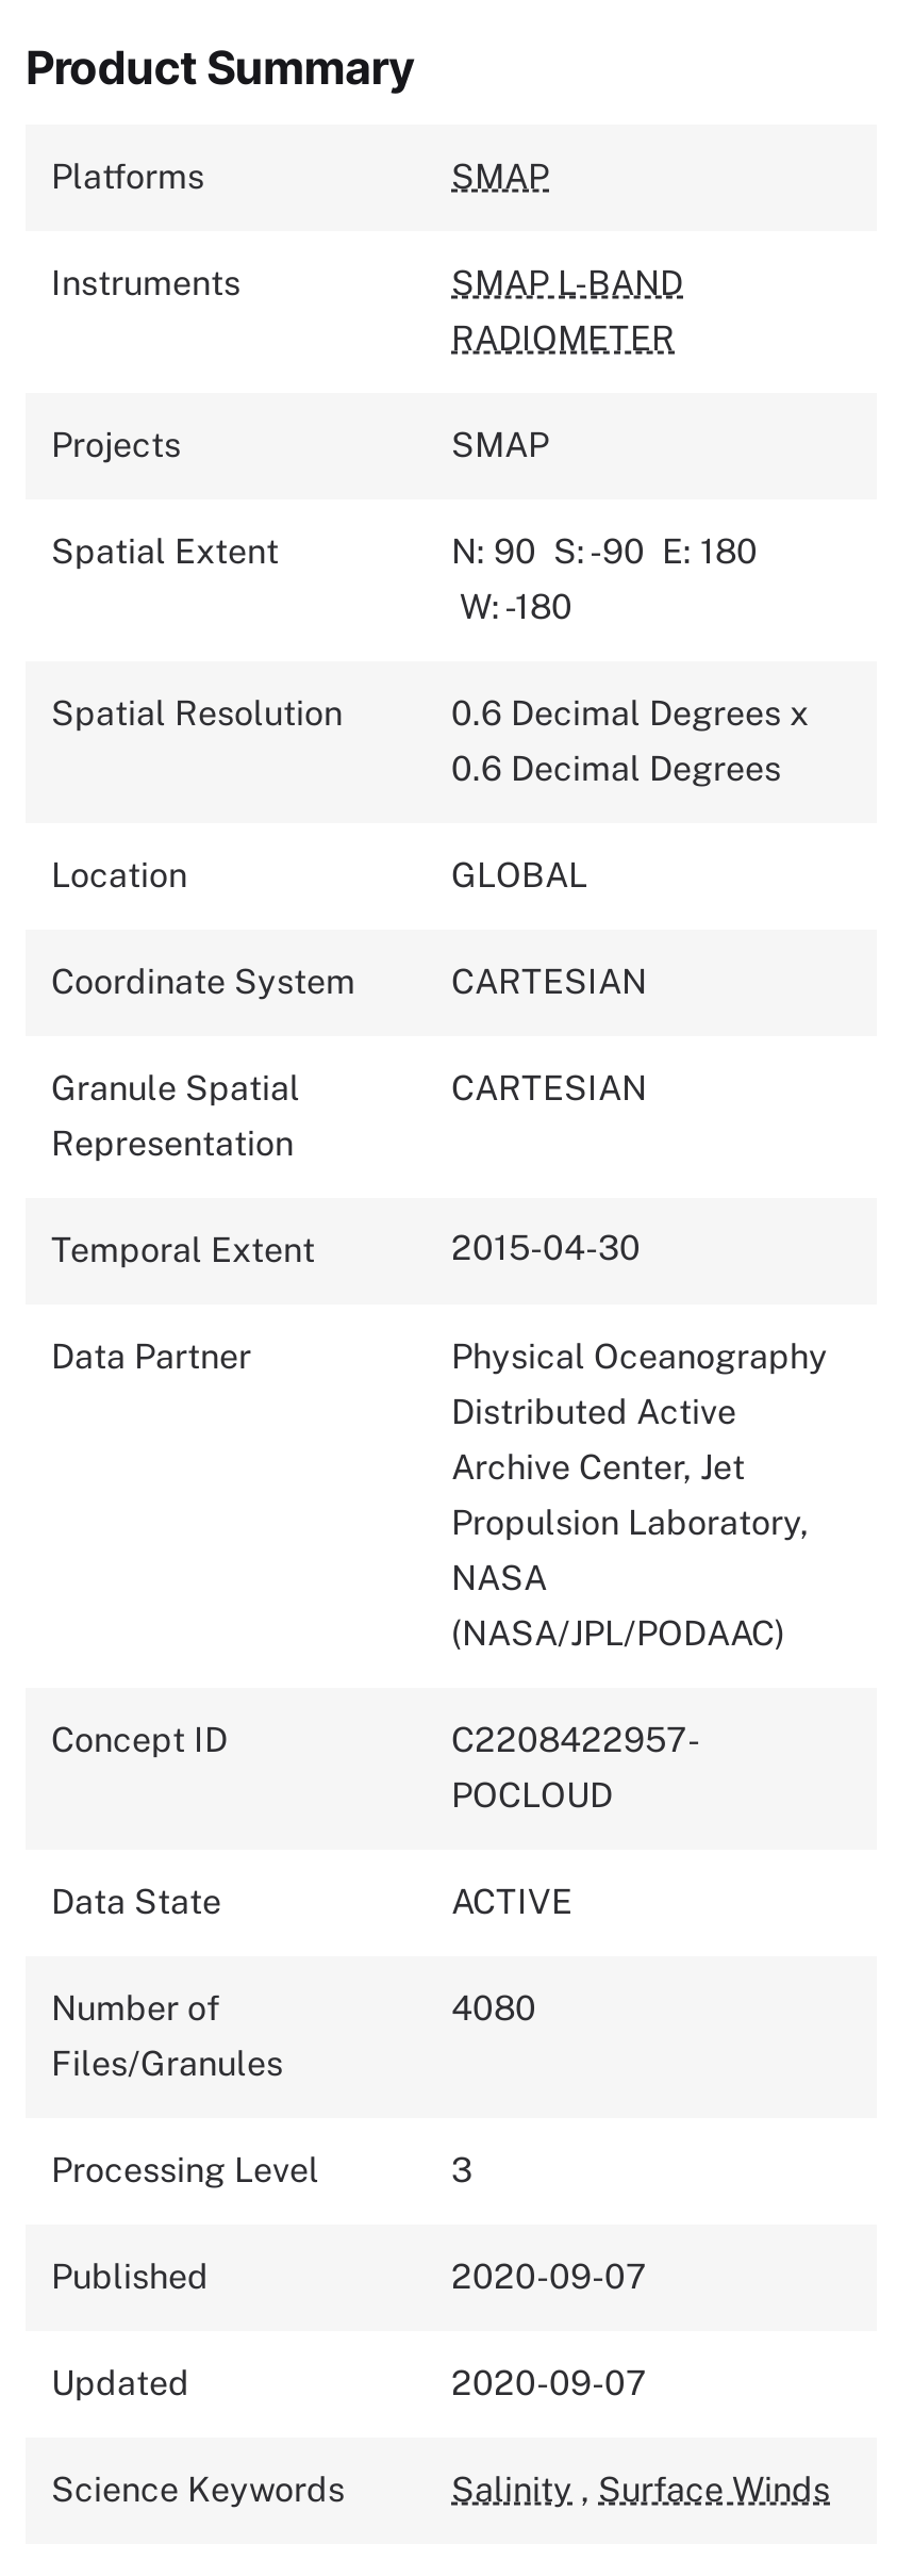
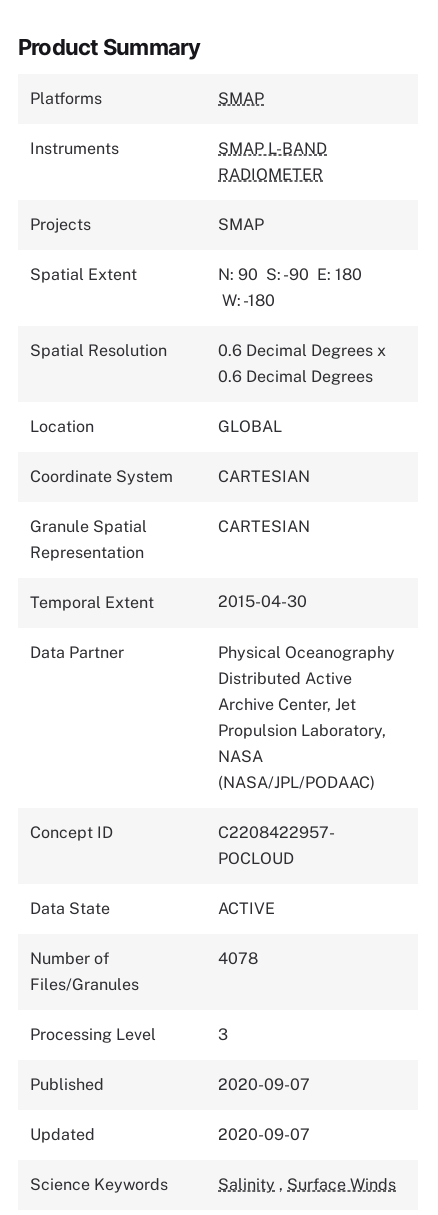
- 4080
+ 4078
